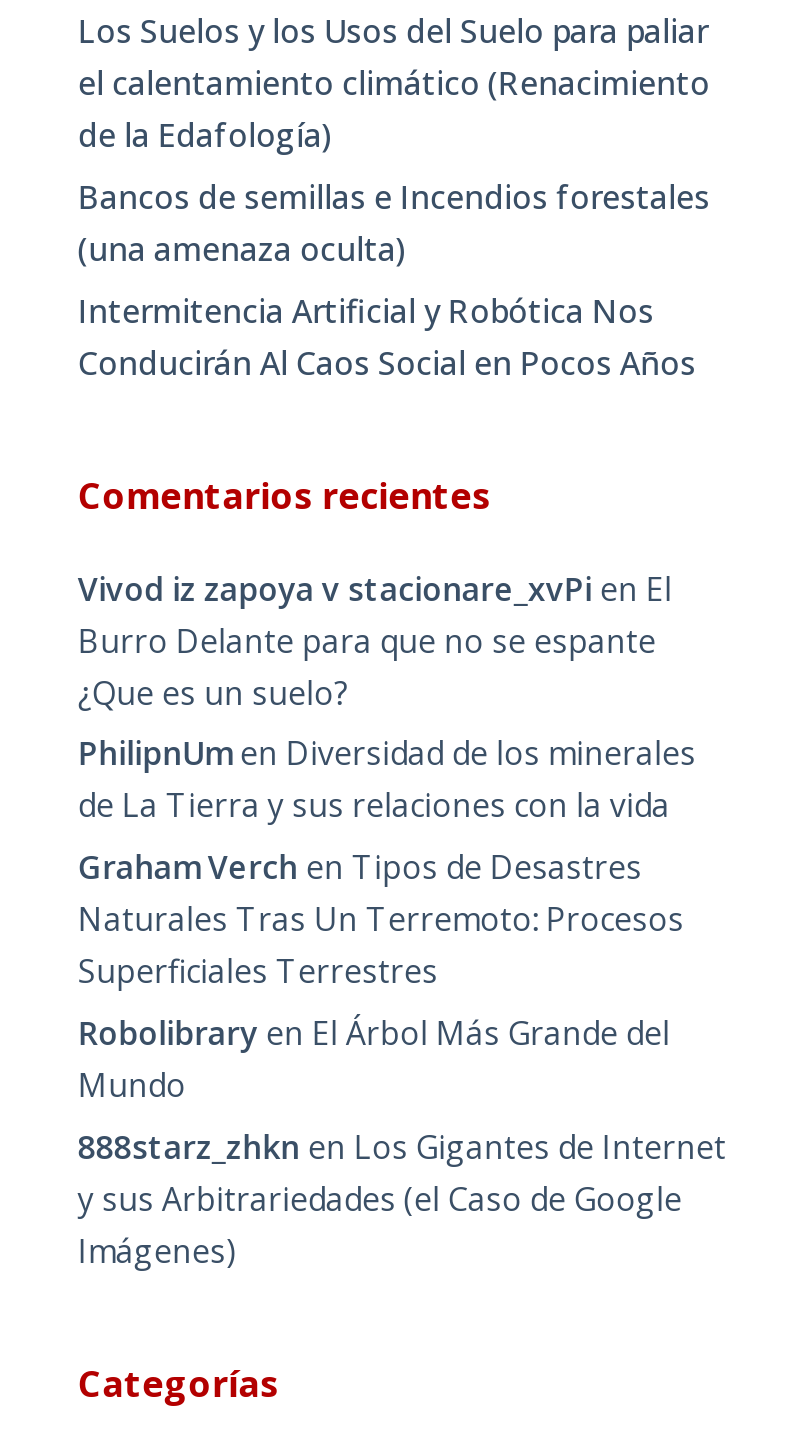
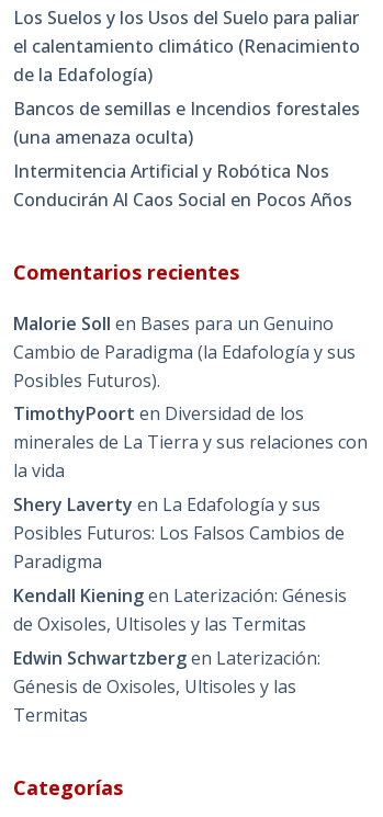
- Vivod iz zapoya v stacionare_xvPi en El
- Burro Delante para que no se espante
- ¿Que es un suelo?
- PhilipnUm en Diversidad de los minerales
- de La Tierra y sus relaciones con la vida
- Graham Verch en Tipos de Desastres
- Naturales Tras Un Terremoto: Procesos
- Superficiales Terrestres
- Robolibrary en El Árbol Más Grande del
- Mundo
- 888starz_zhkn en Los Gigantes de Internet
- y sus Arbitrariedades (el Caso de Google
- Imágenes)
+ Malorie Soll en Bases para un Genuino
+ Cambio de Paradigma (la Edafología y sus
+ Posibles Futuros).
+ TimothyPoort en Diversidad de los
+ minerales de La Tierra y sus relaciones con
+ la vida
+ Shery Laverty en La Edafología y sus
+ Posibles Futuros: Los Falsos Cambios de
+ Paradigma
+ Kendall Kiening en Laterización: Génesis
+ de Oxisoles, Ultisoles y las Termitas
+ Edwin Schwartzberg en Laterización:
+ Génesis de Oxisoles, Ultisoles y las
+ Termitas
